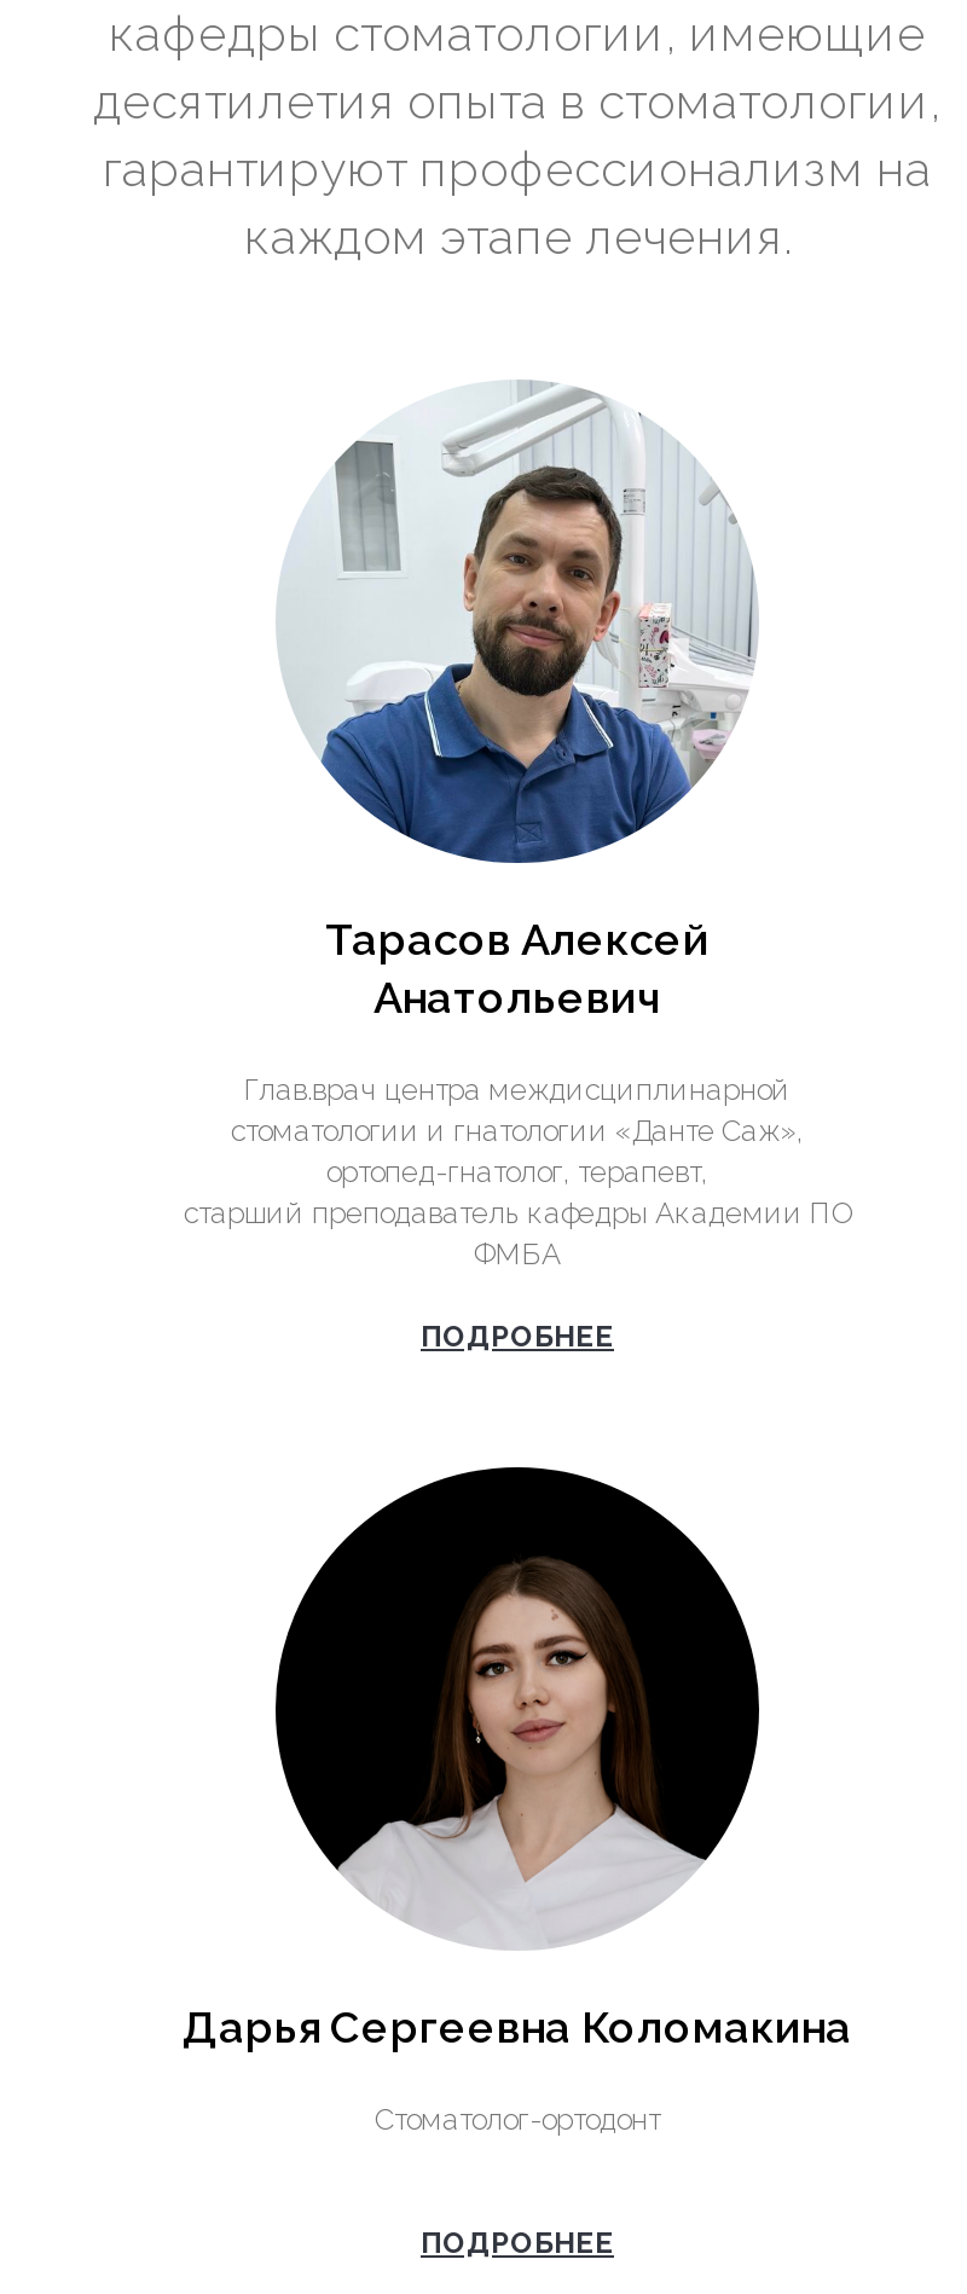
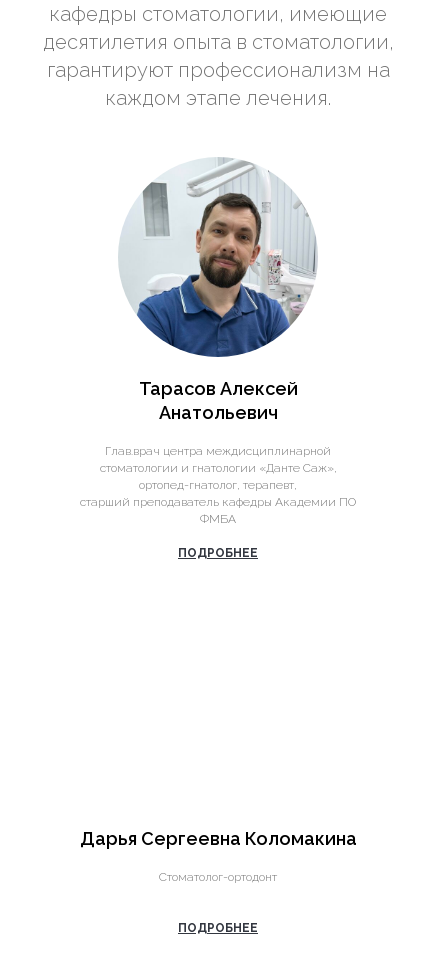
- [image]
